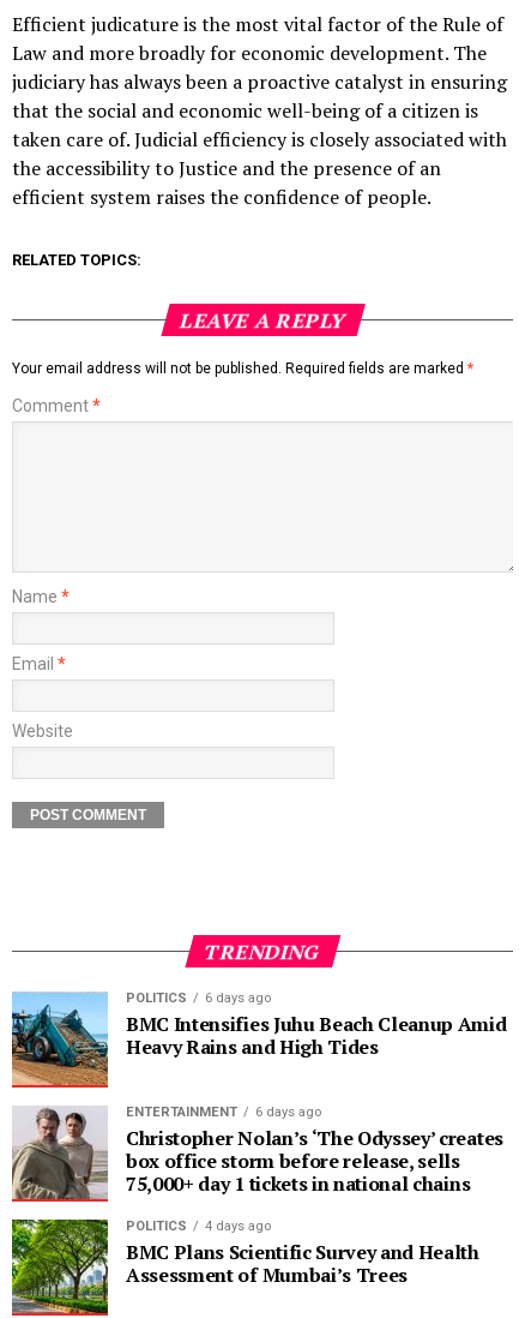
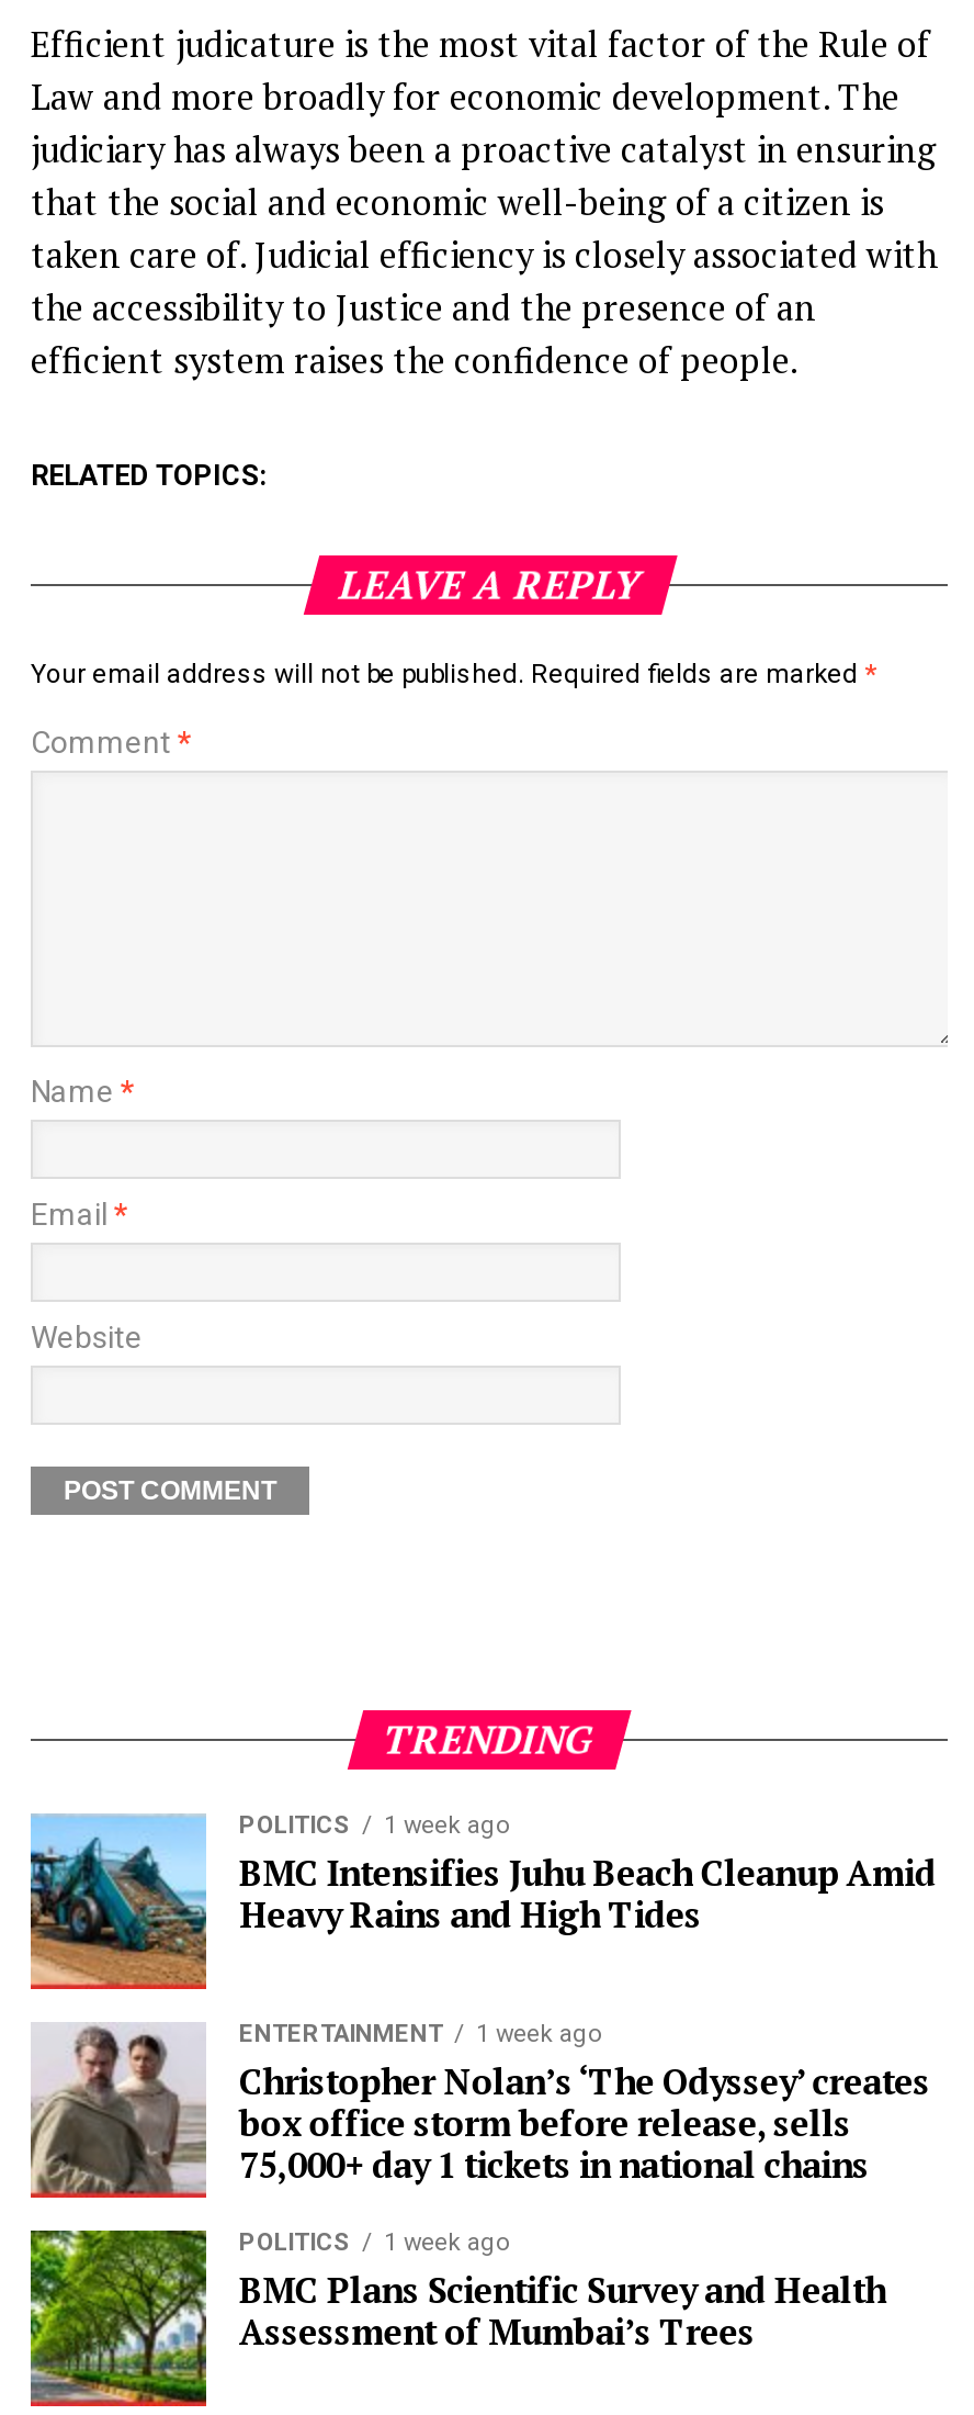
- POLITICS 6 days ago
+ POLITICS 1 week ago

- ENTERTAINMENT 6 days ago
+ ENTERTAINMENT 1 week ago

- POLITICS 4 days ago
+ POLITICS 1 week ago
